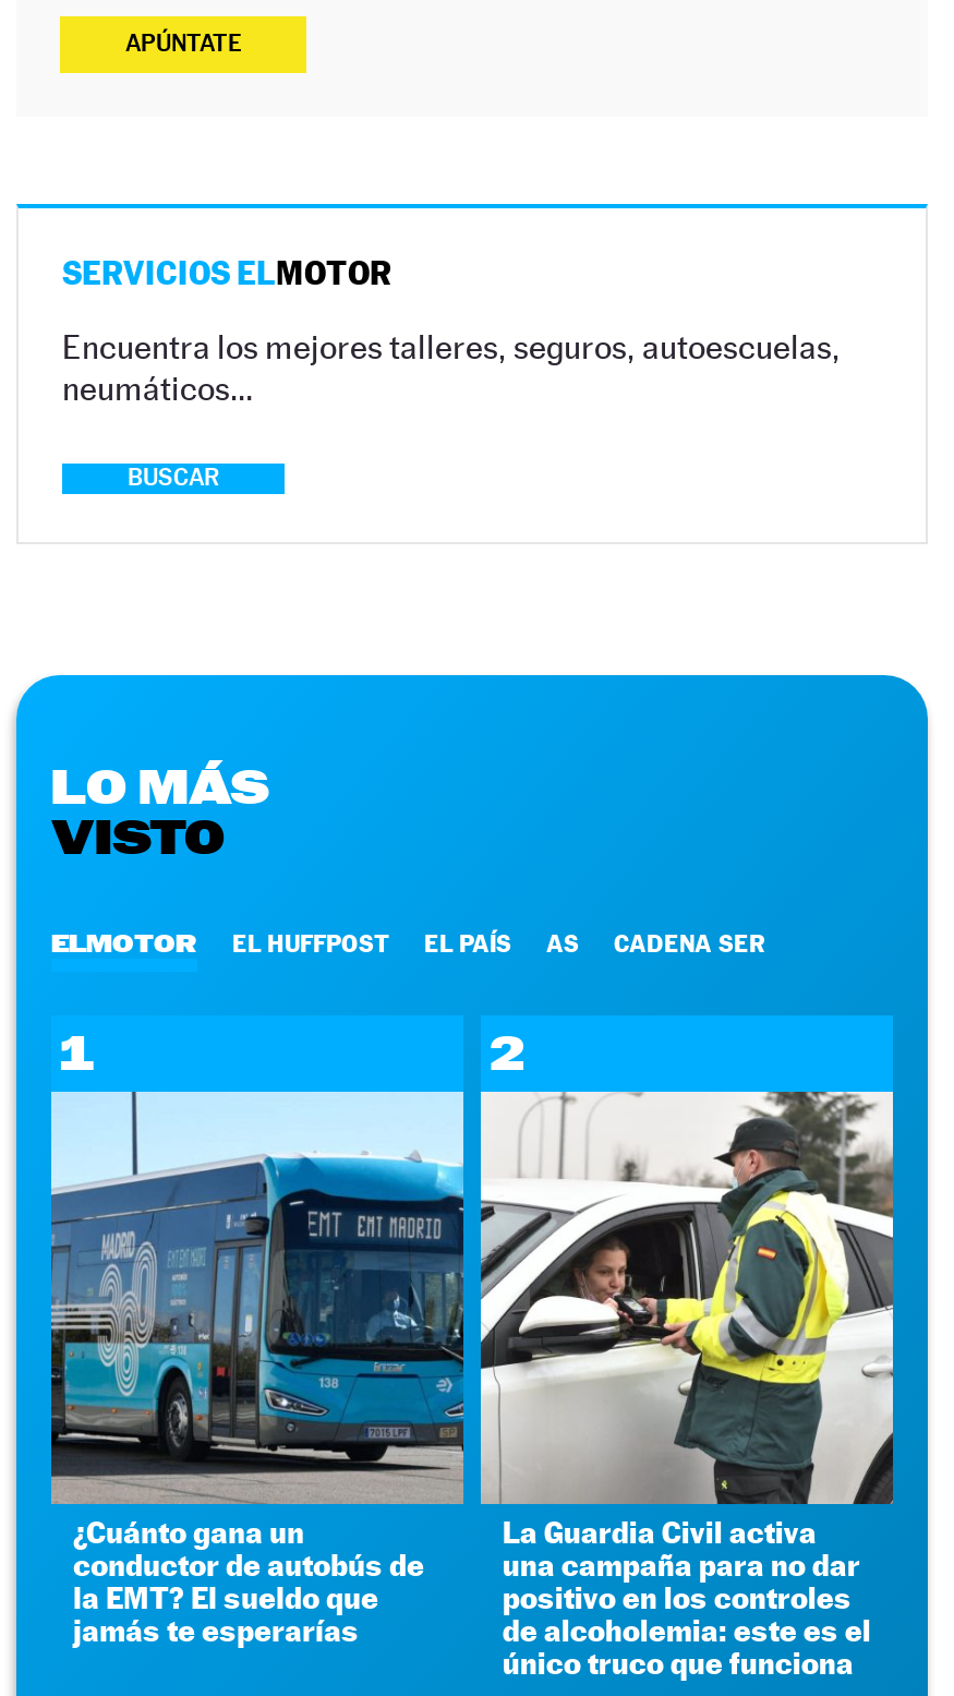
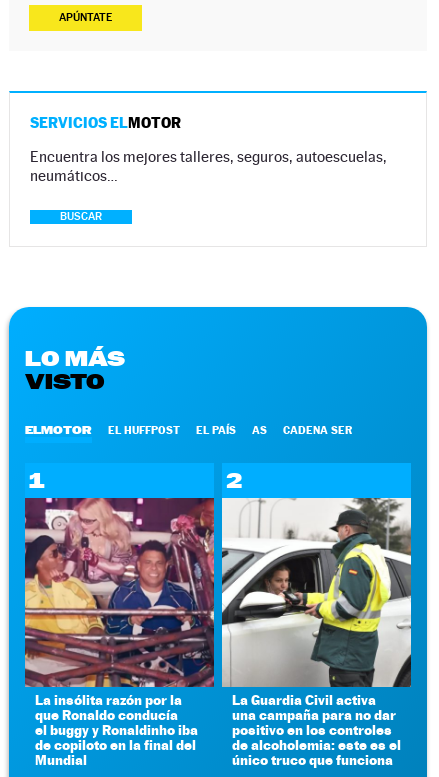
- [image]
- ¿Cuánto gana un
- conductor de autobús de
- la EMT? El sueldo que
- jamás te esperarías
+ [image]
+ La insólita razón por la
+ que Ronaldo conducía
+ el buggy y Ronaldinho iba
+ de copiloto en la final del
+ Mundial
